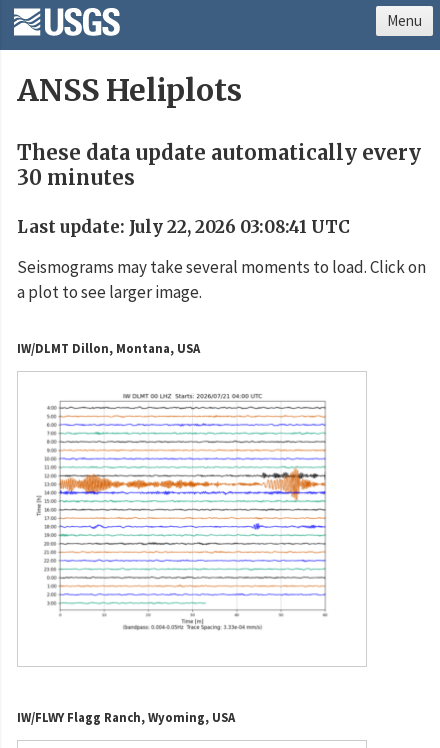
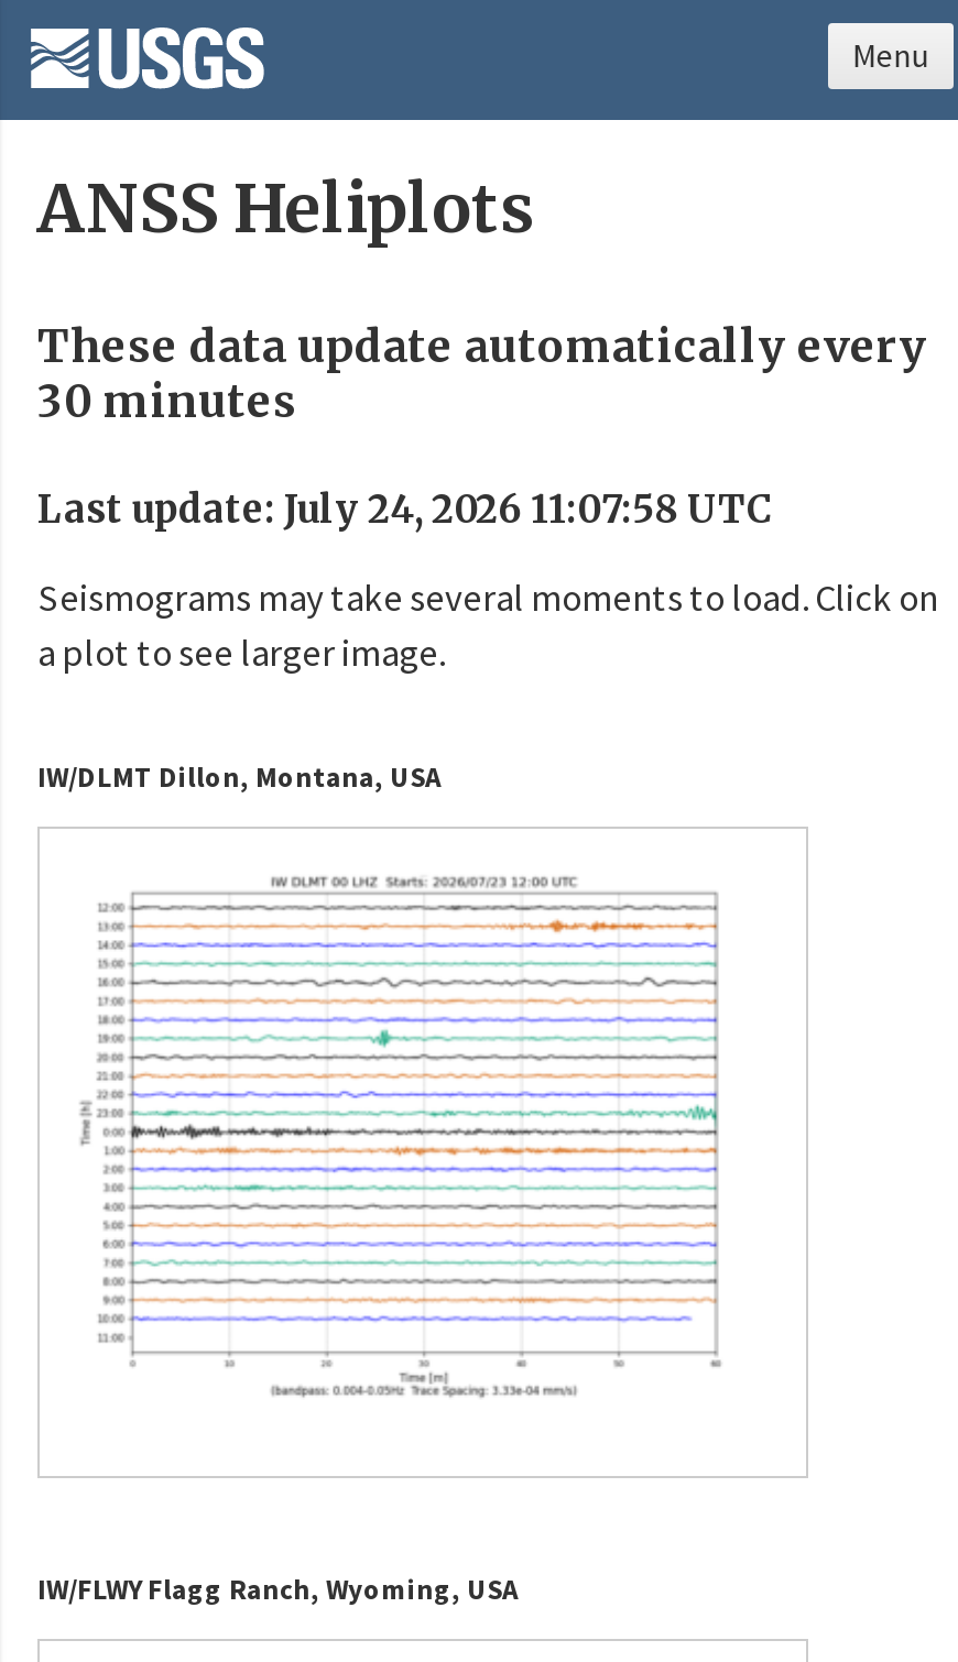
- Last update: July 22, 2026 03:08:41 UTC
+ Last update: July 24, 2026 11:07:58 UTC

- [image]
+ [image]
